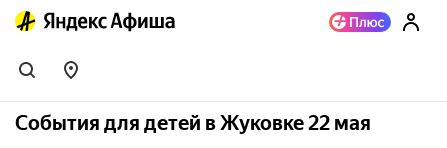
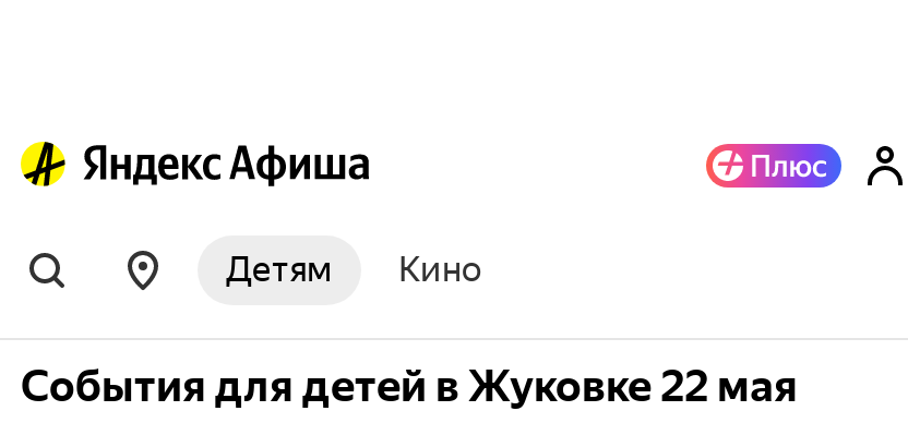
+ Детям
+ Кино
